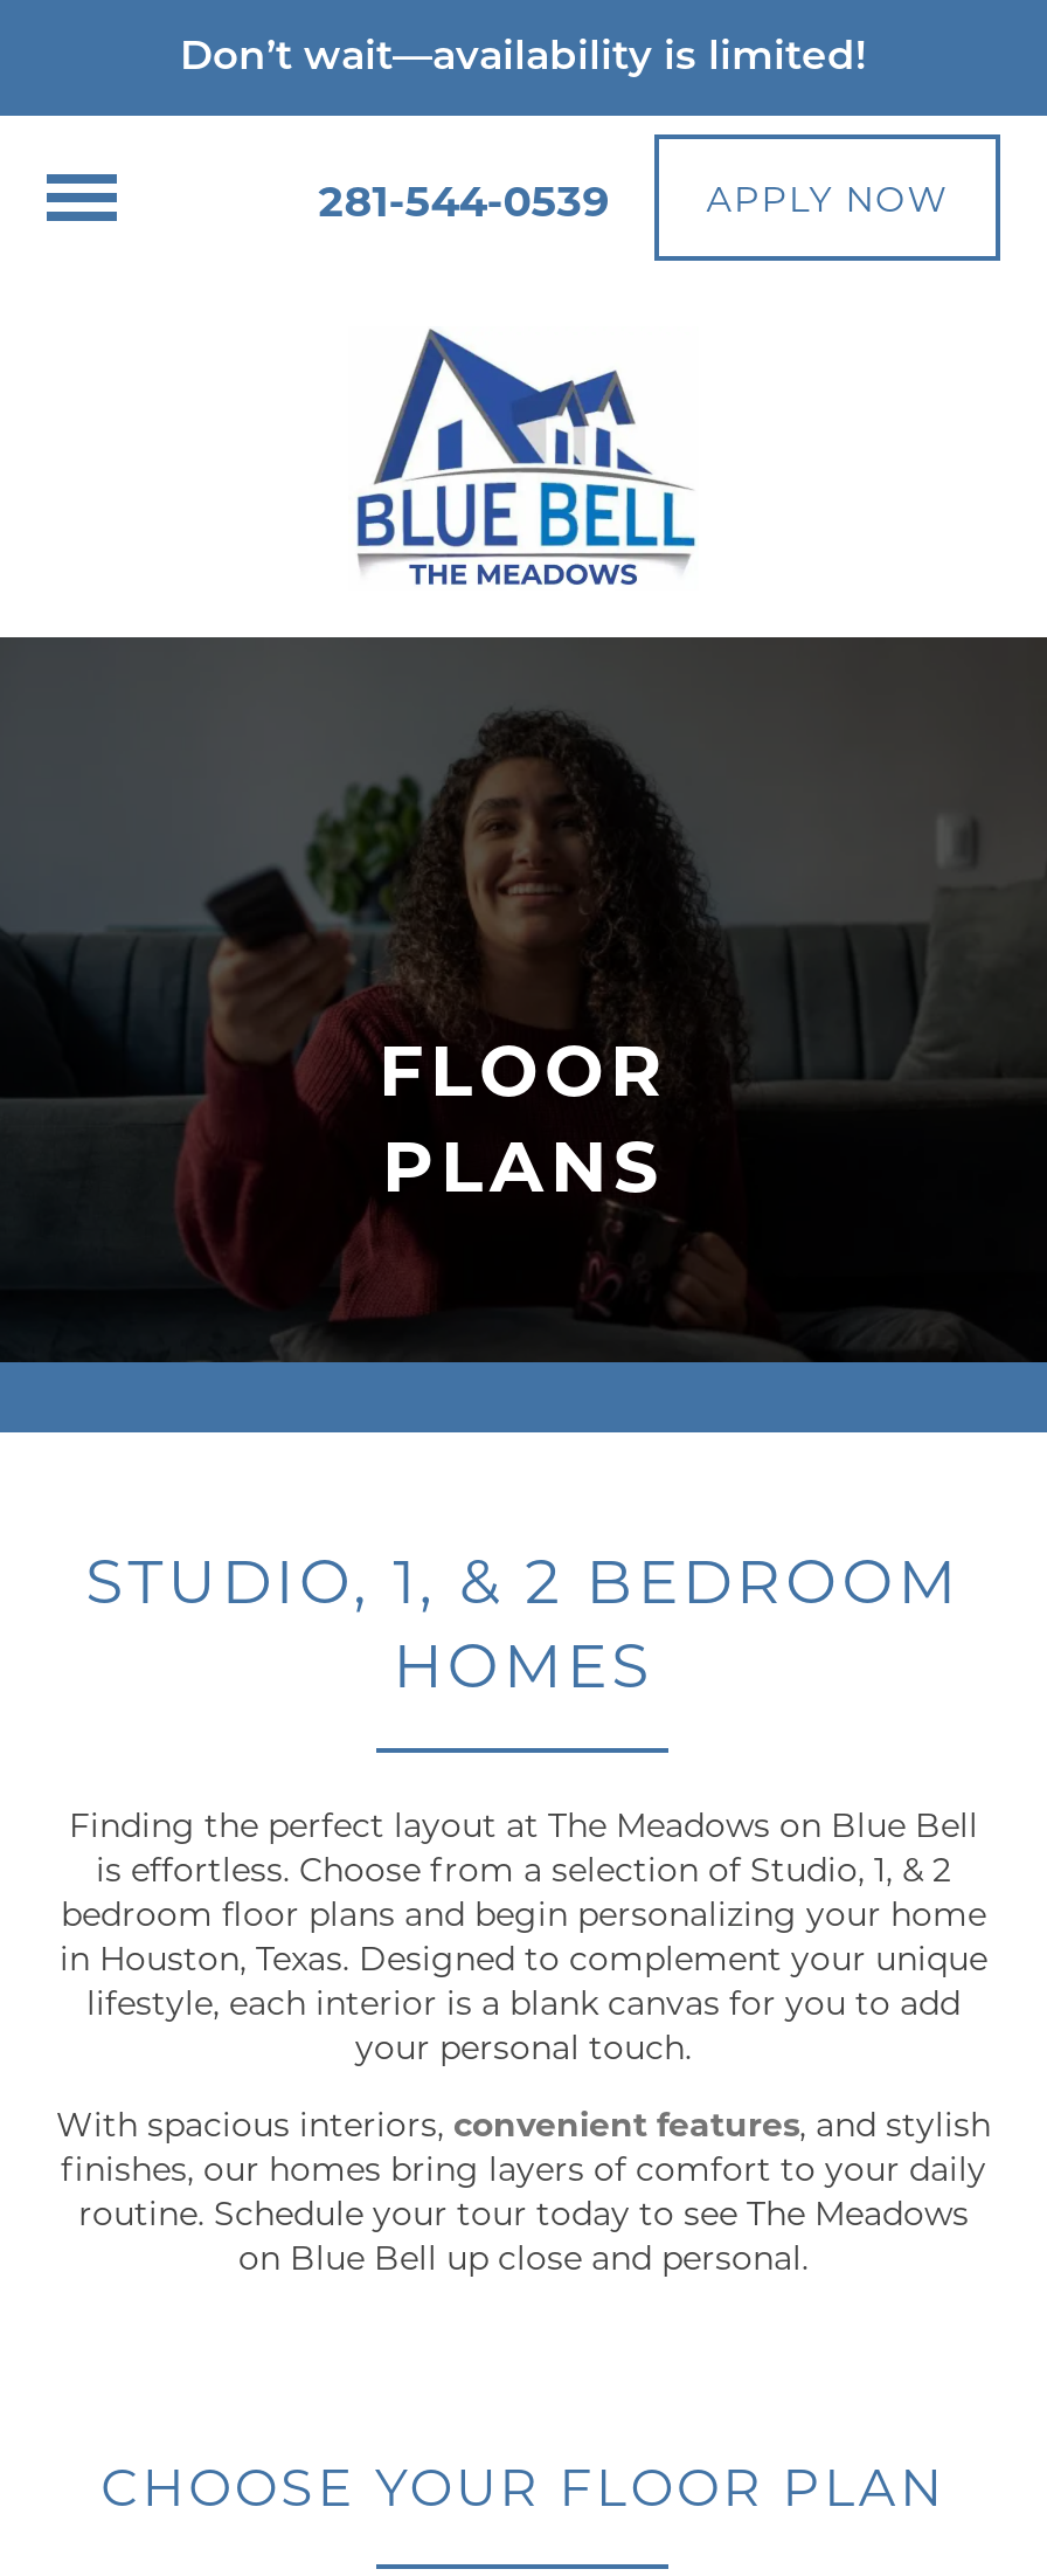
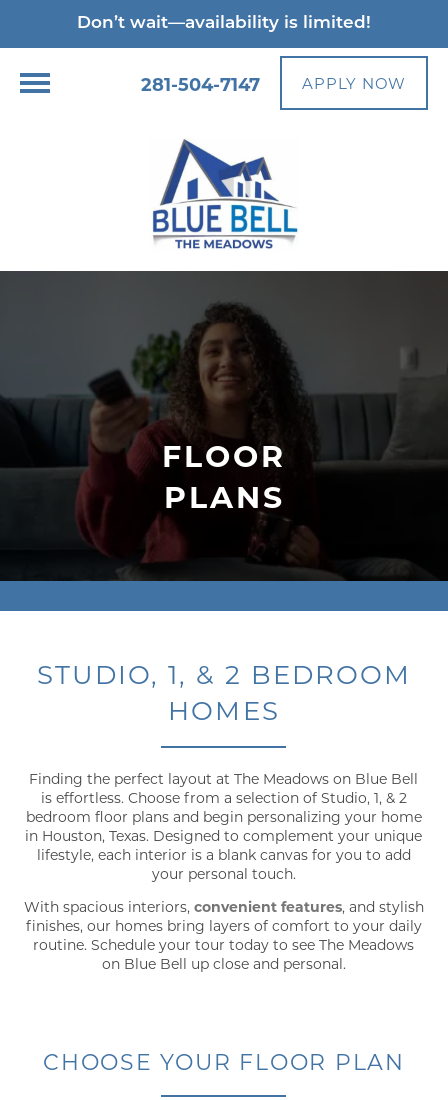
- 281-544-0539
+ 281-504-7147
